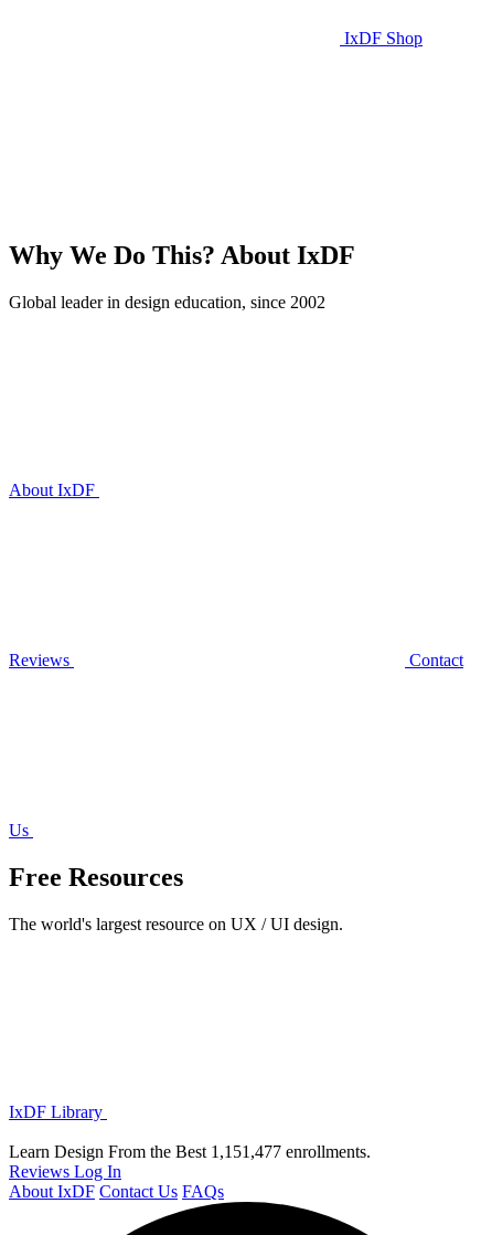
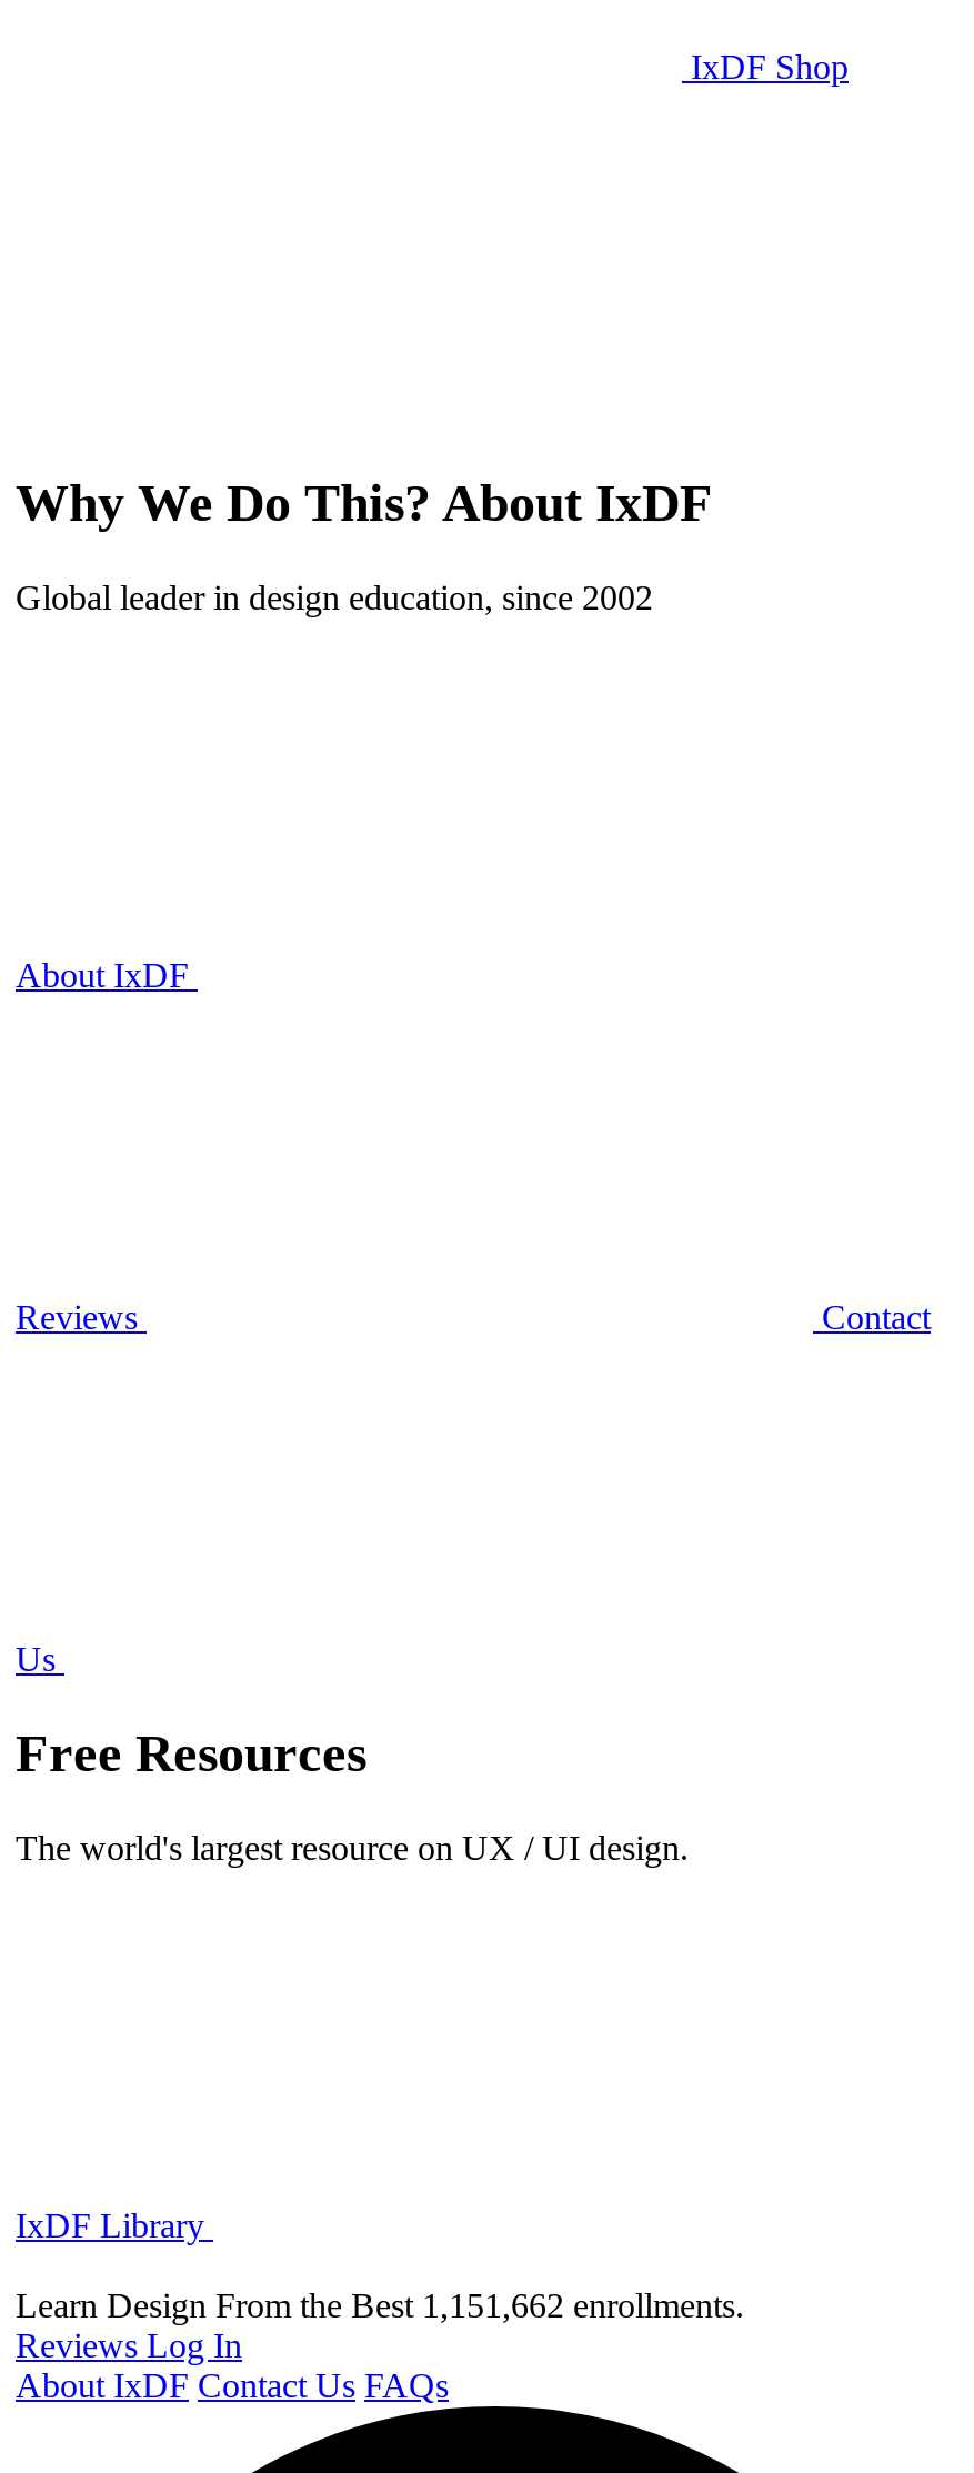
- Learn Design From the Best 1,151,477 enrollments.
+ Learn Design From the Best 1,151,662 enrollments.
